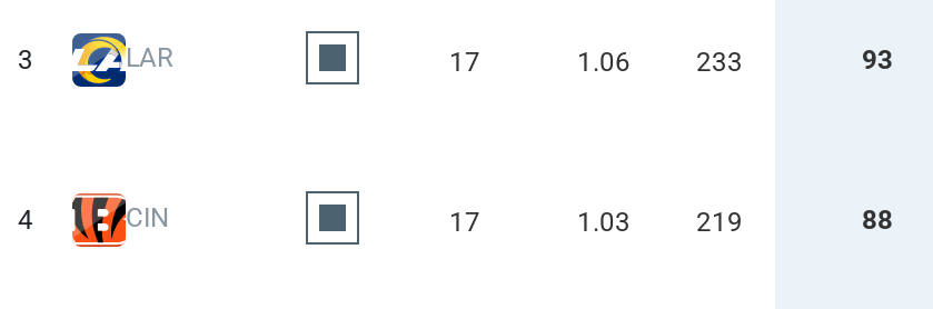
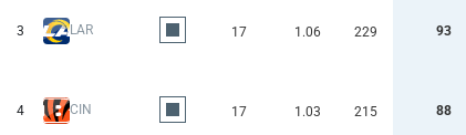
- 233
+ 229

- 219
+ 215
